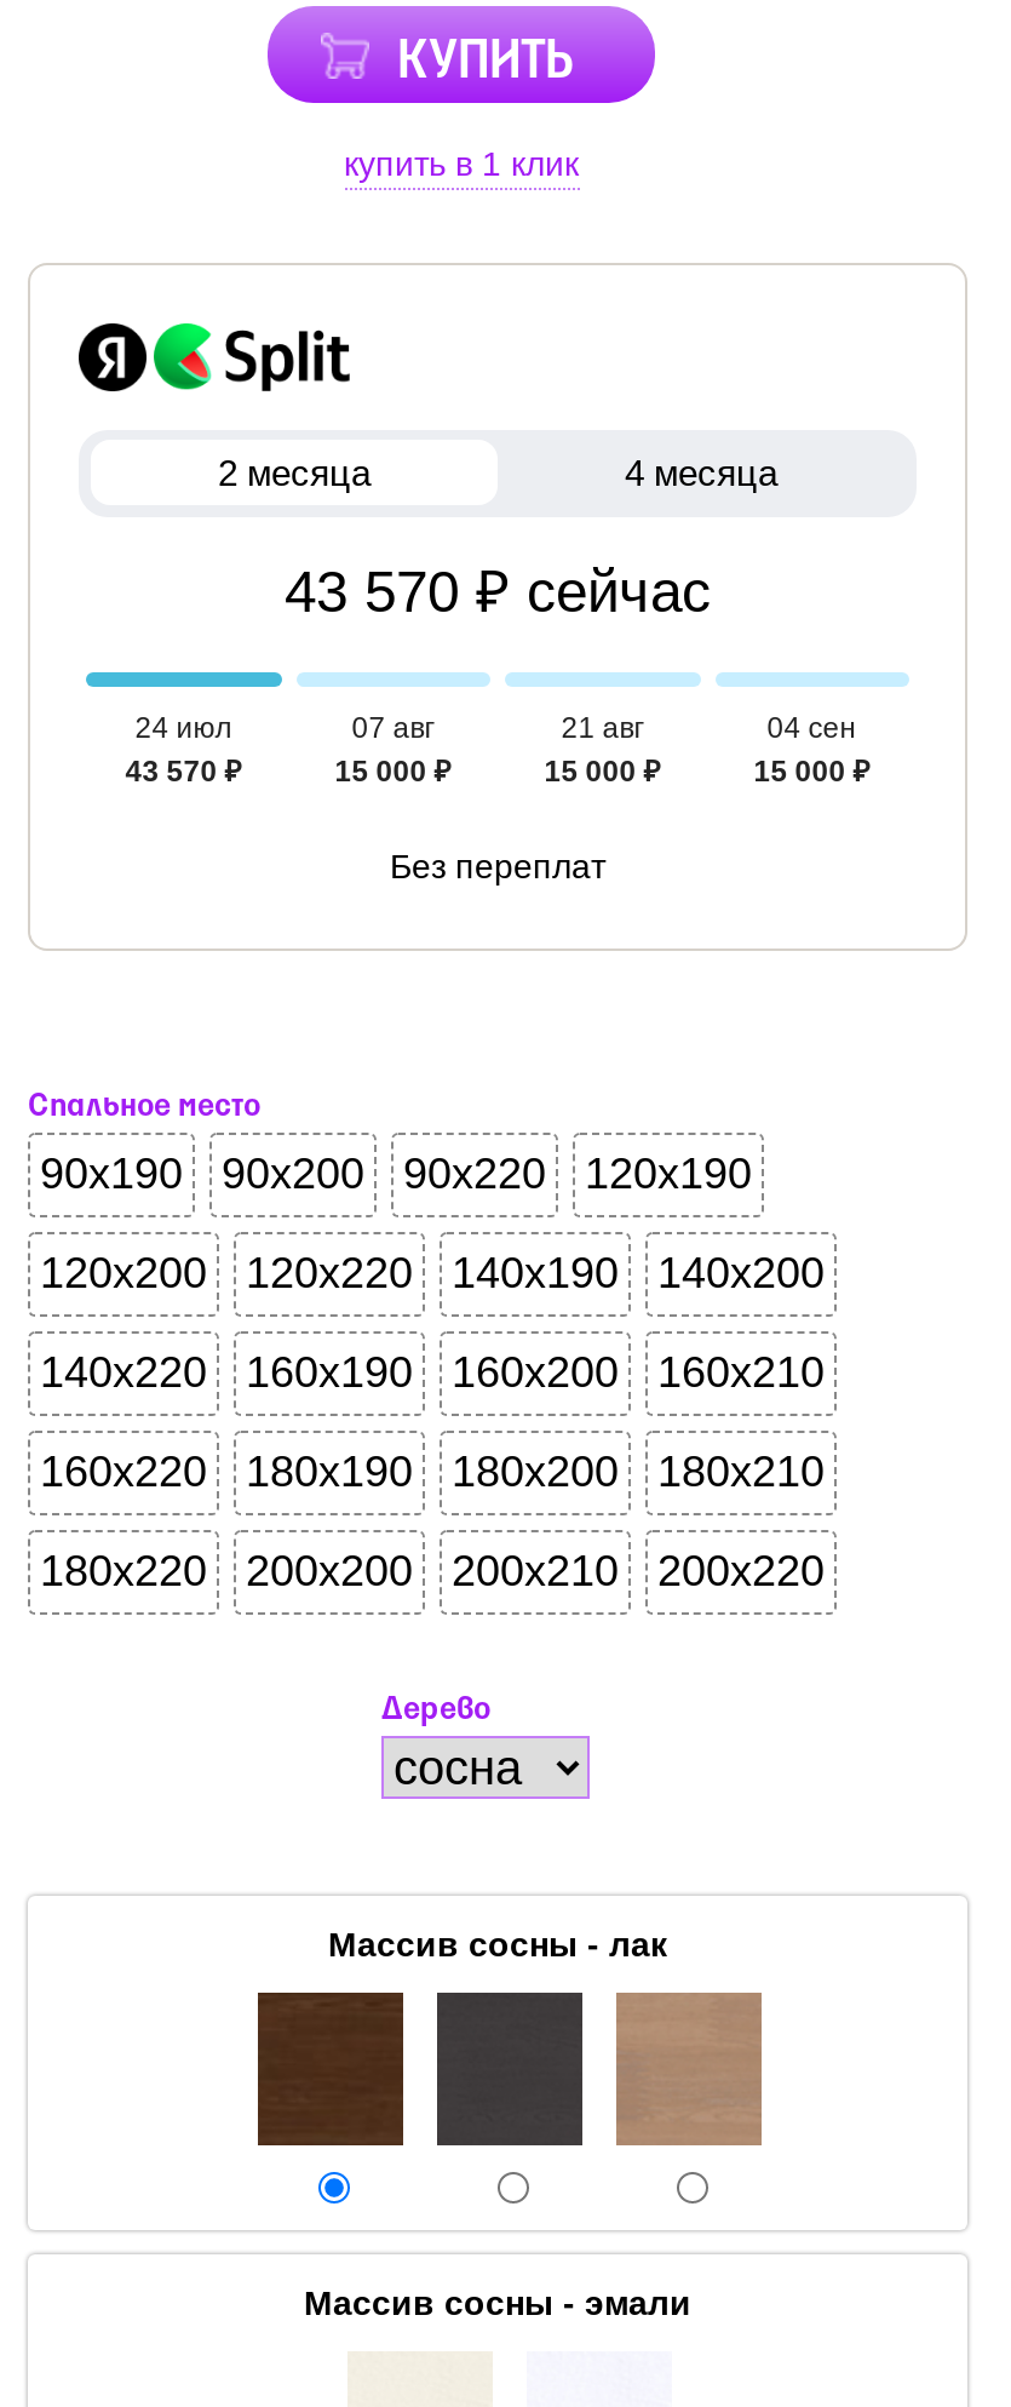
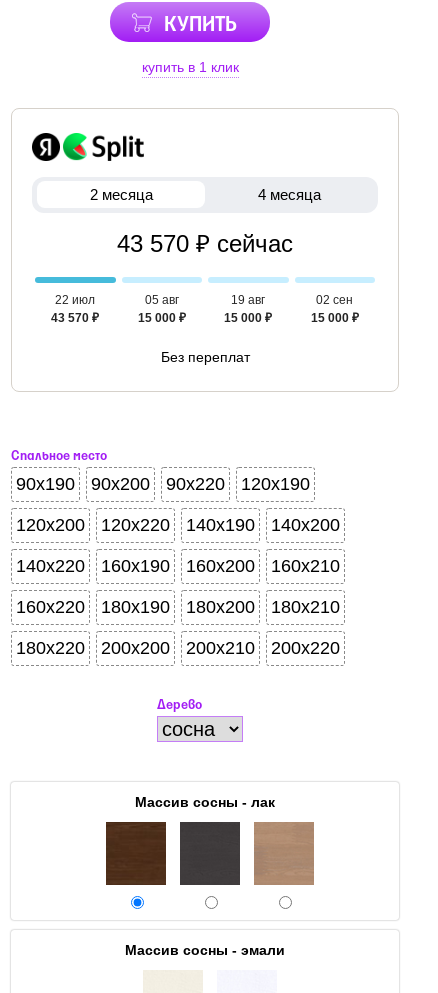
- 24 июл
+ 22 июл

- 07 авг
+ 05 авг

- 21 авг
+ 19 авг

- 04 сен
+ 02 сен
